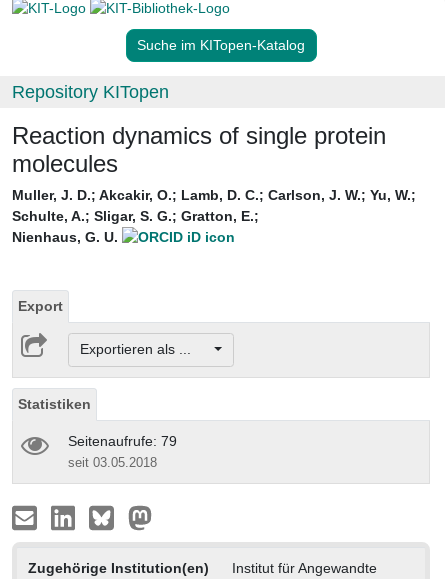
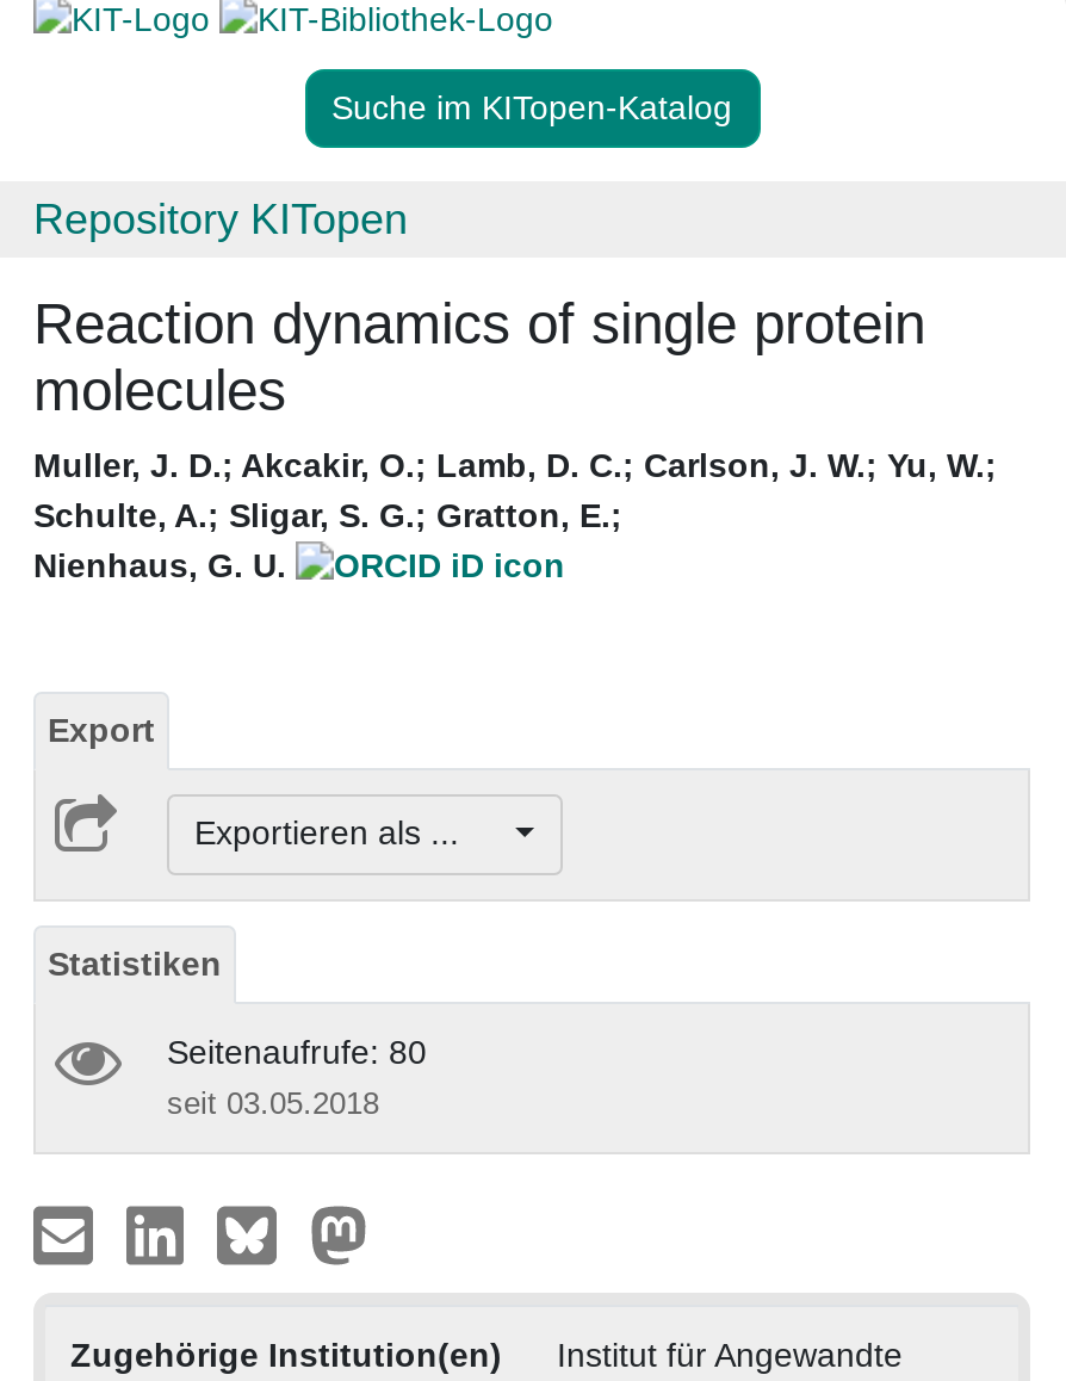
- Seitenaufrufe: 79
+ Seitenaufrufe: 80
